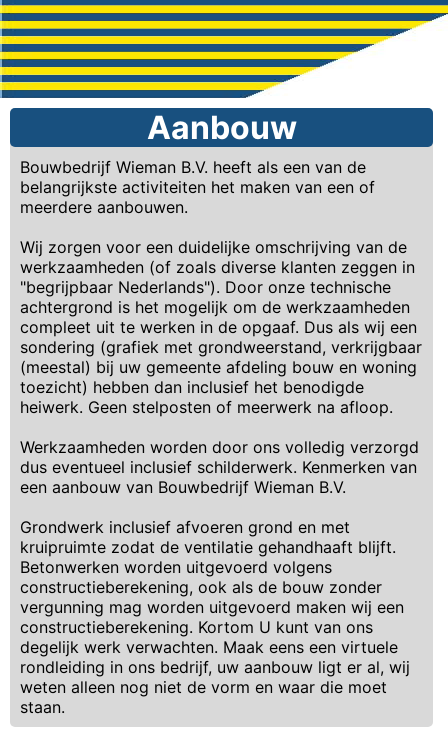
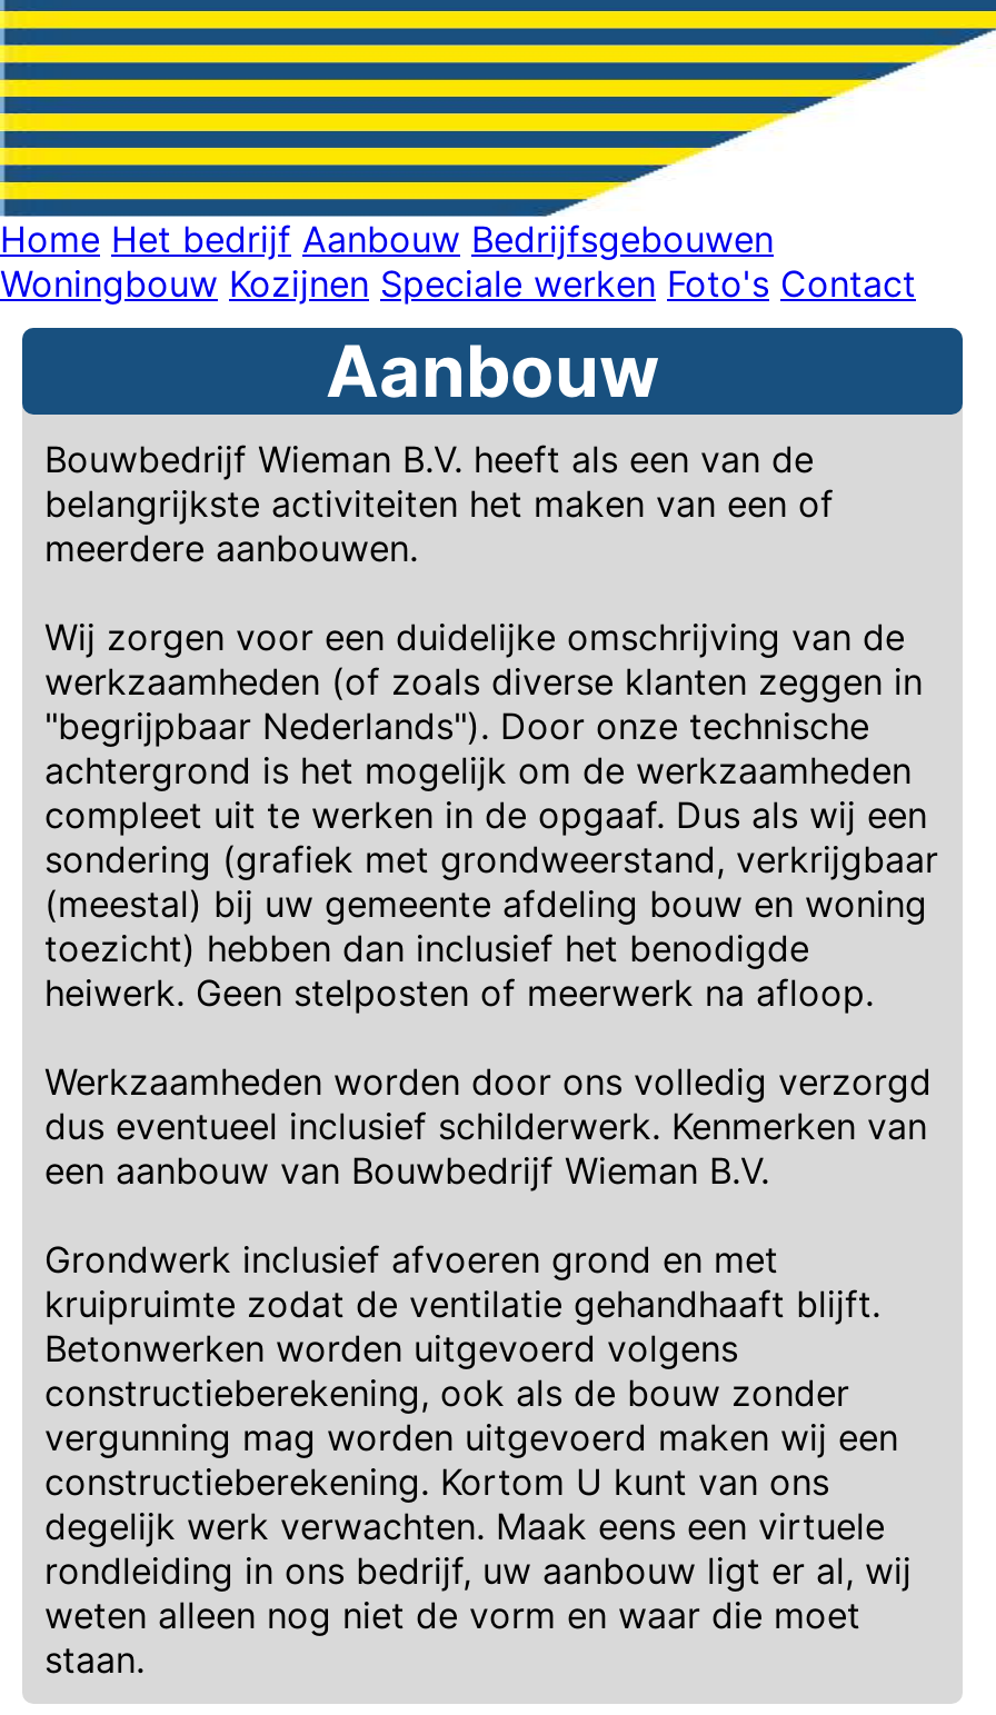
+ Home Het bedrijf Aanbouw Bedrijfsgebouwen
+ Woningbouw Kozijnen Speciale werken Foto's Contact
